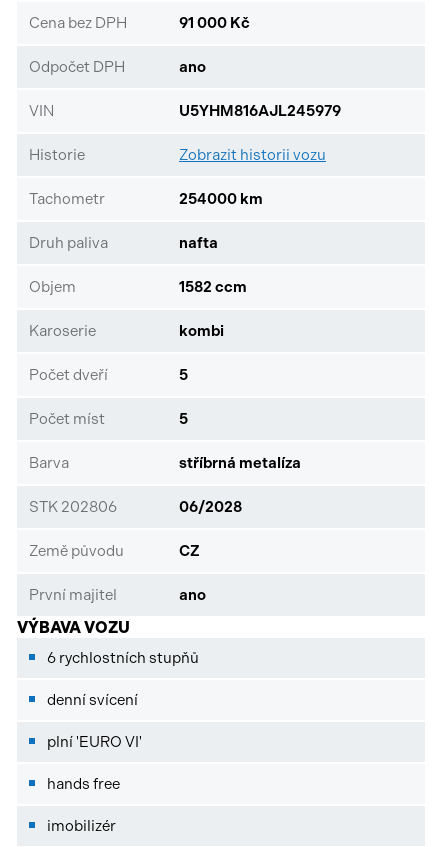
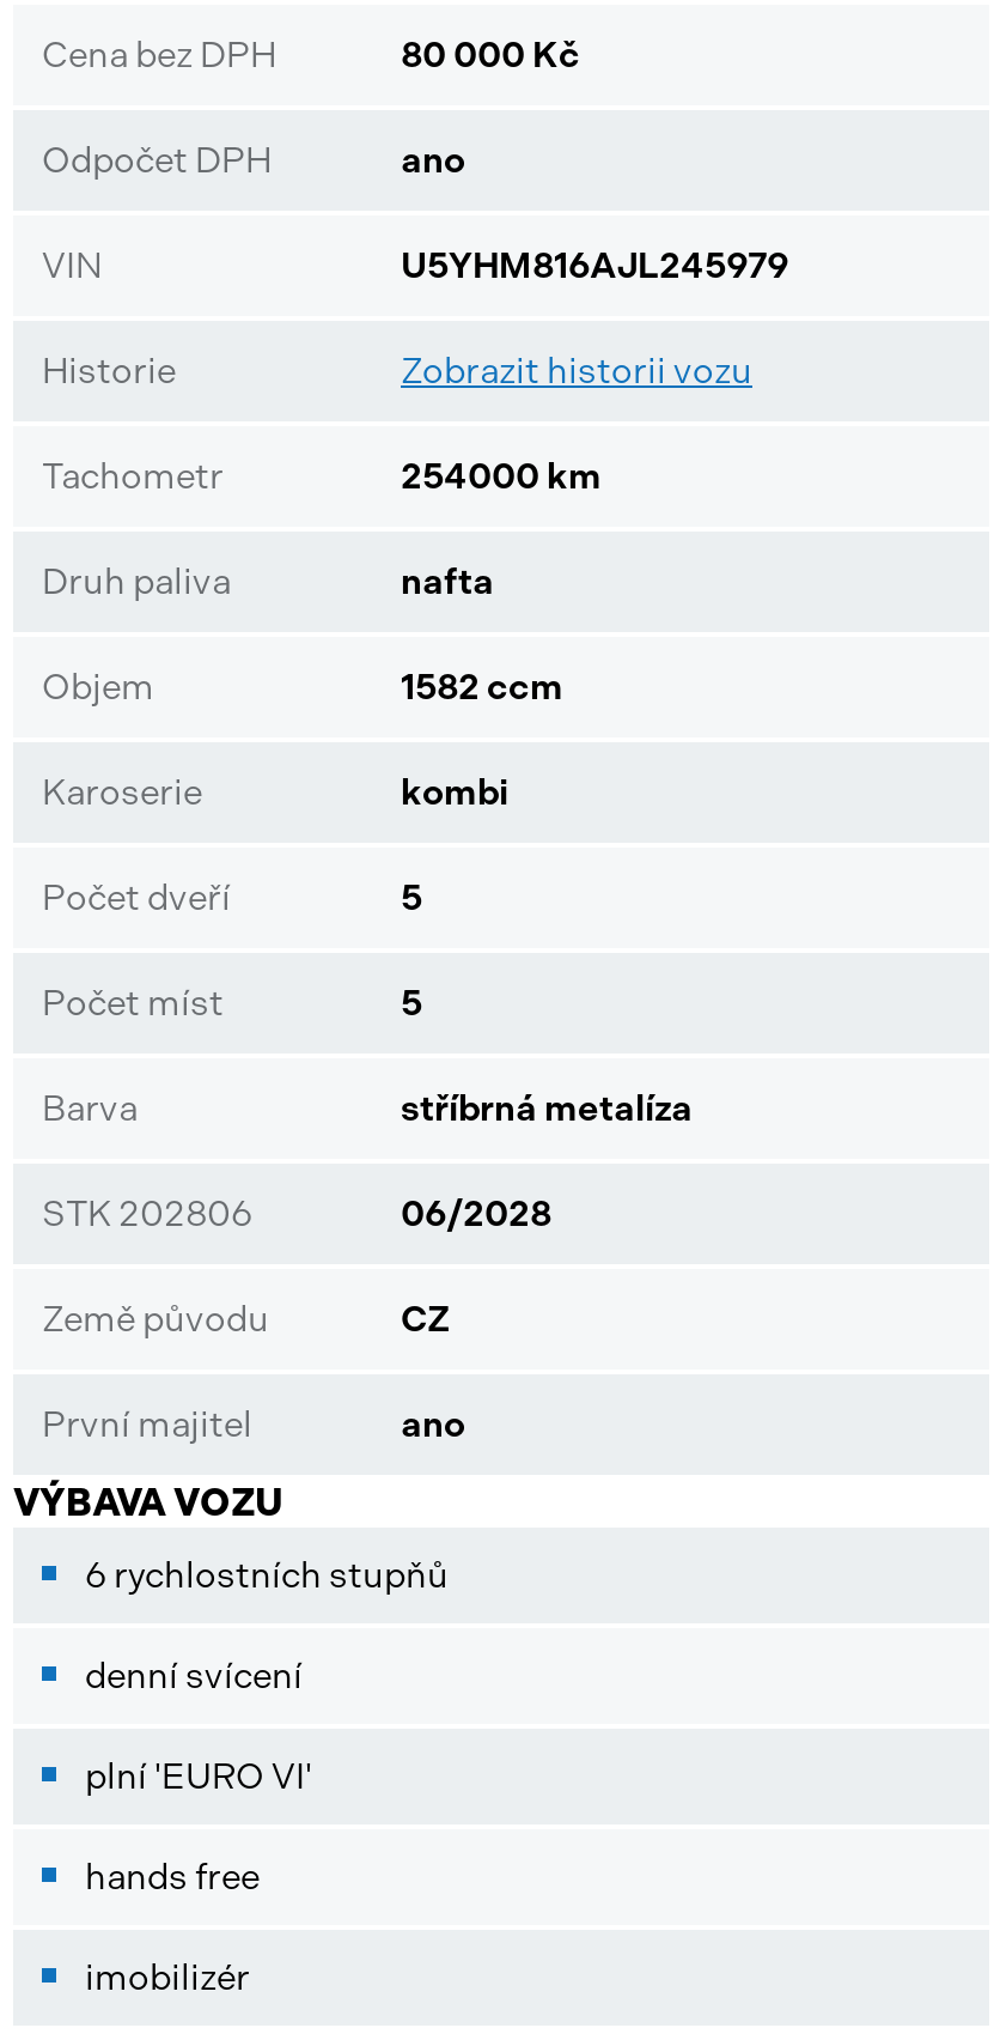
- 91 000 Kč
+ 80 000 Kč
